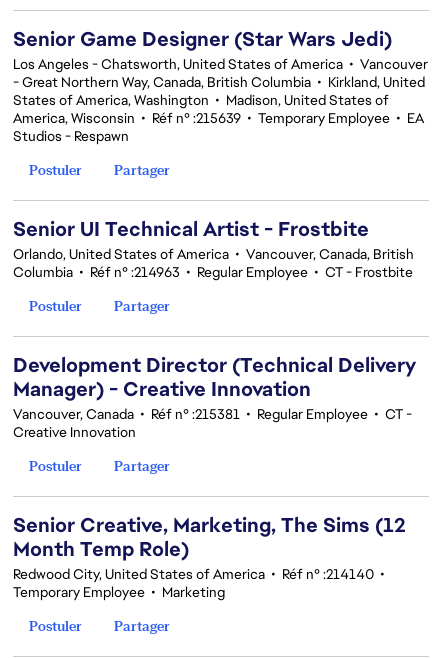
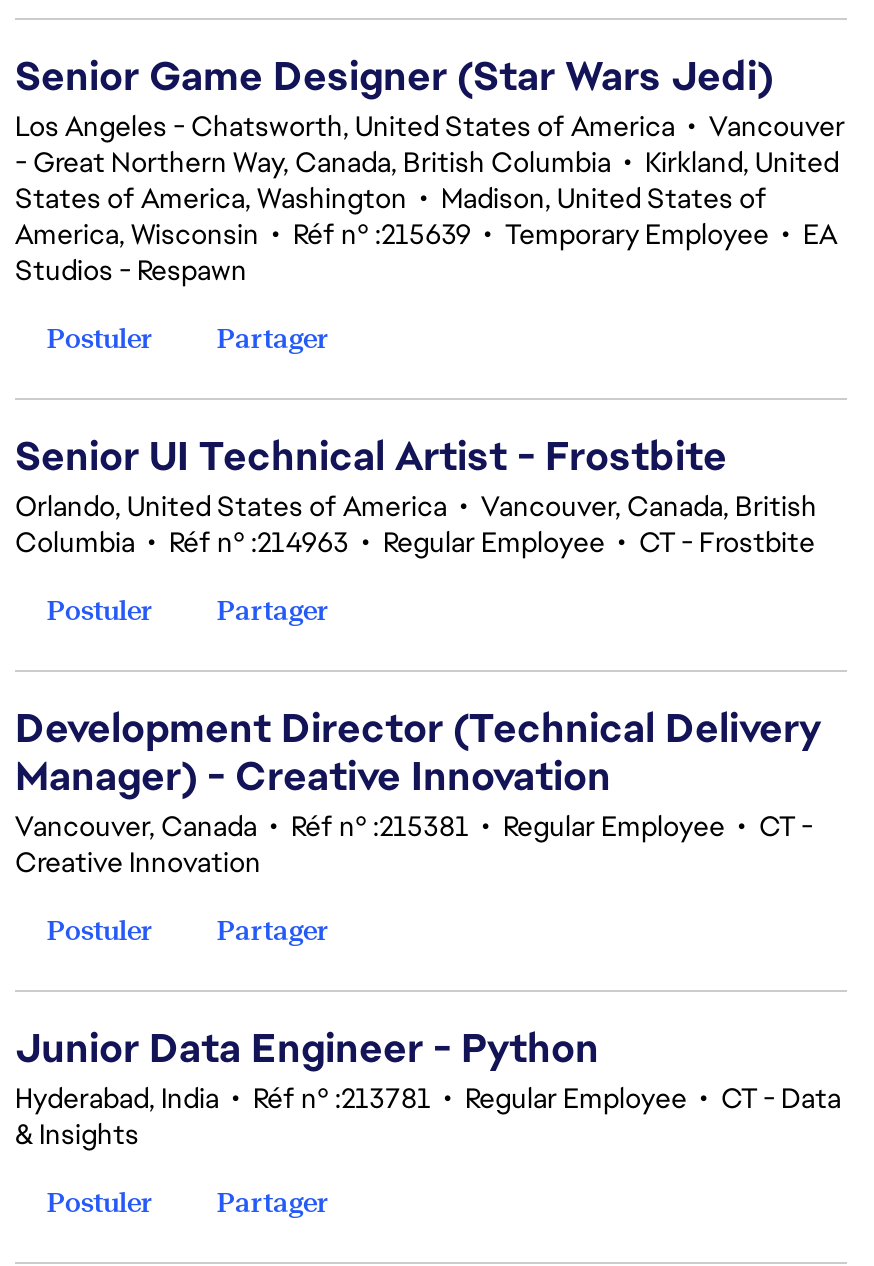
- Senior Creative, Marketing, The Sims (12
- Month Temp Role)
- Redwood City, United States of America • Réf n° :214140 •
- Temporary Employee • Marketing
+ Junior Data Engineer - Python
+ Hyderabad, India • Réf n° :213781 • Regular Employee • CT - Data
+ & Insights
